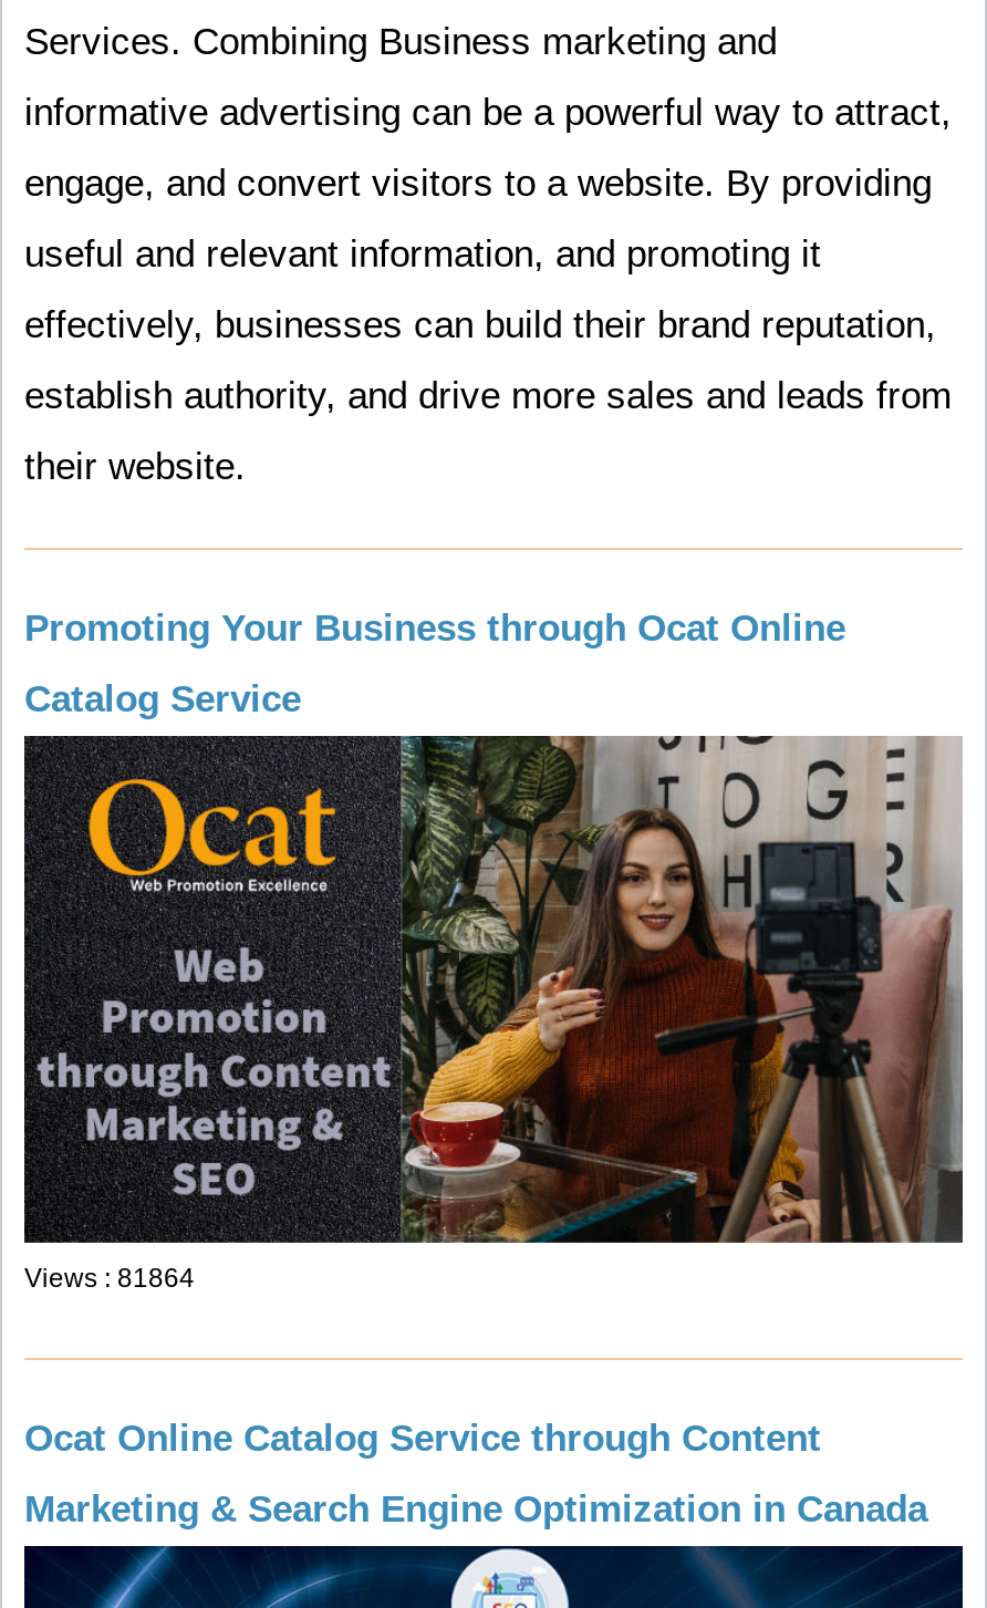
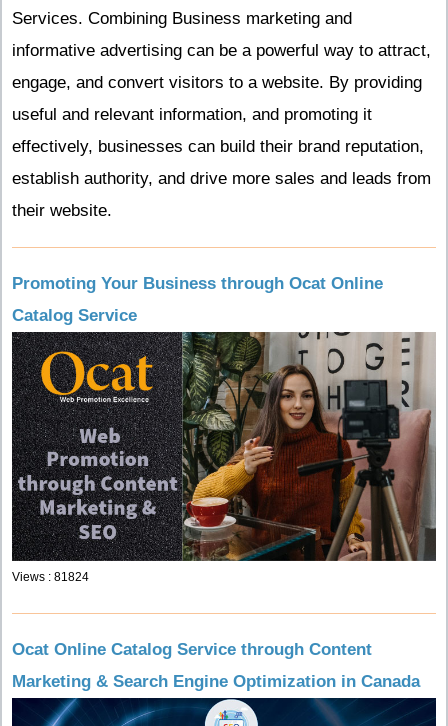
- Views : 81864
+ Views : 81824
